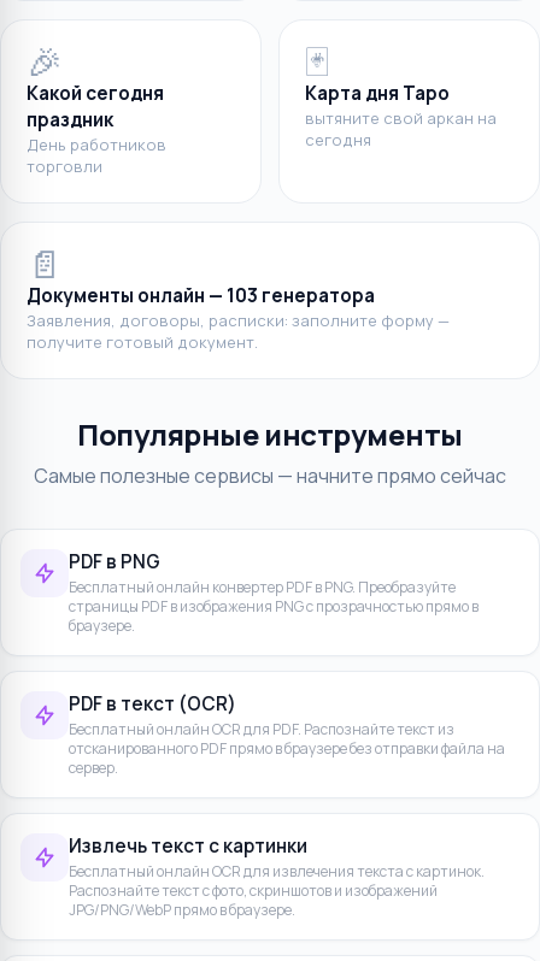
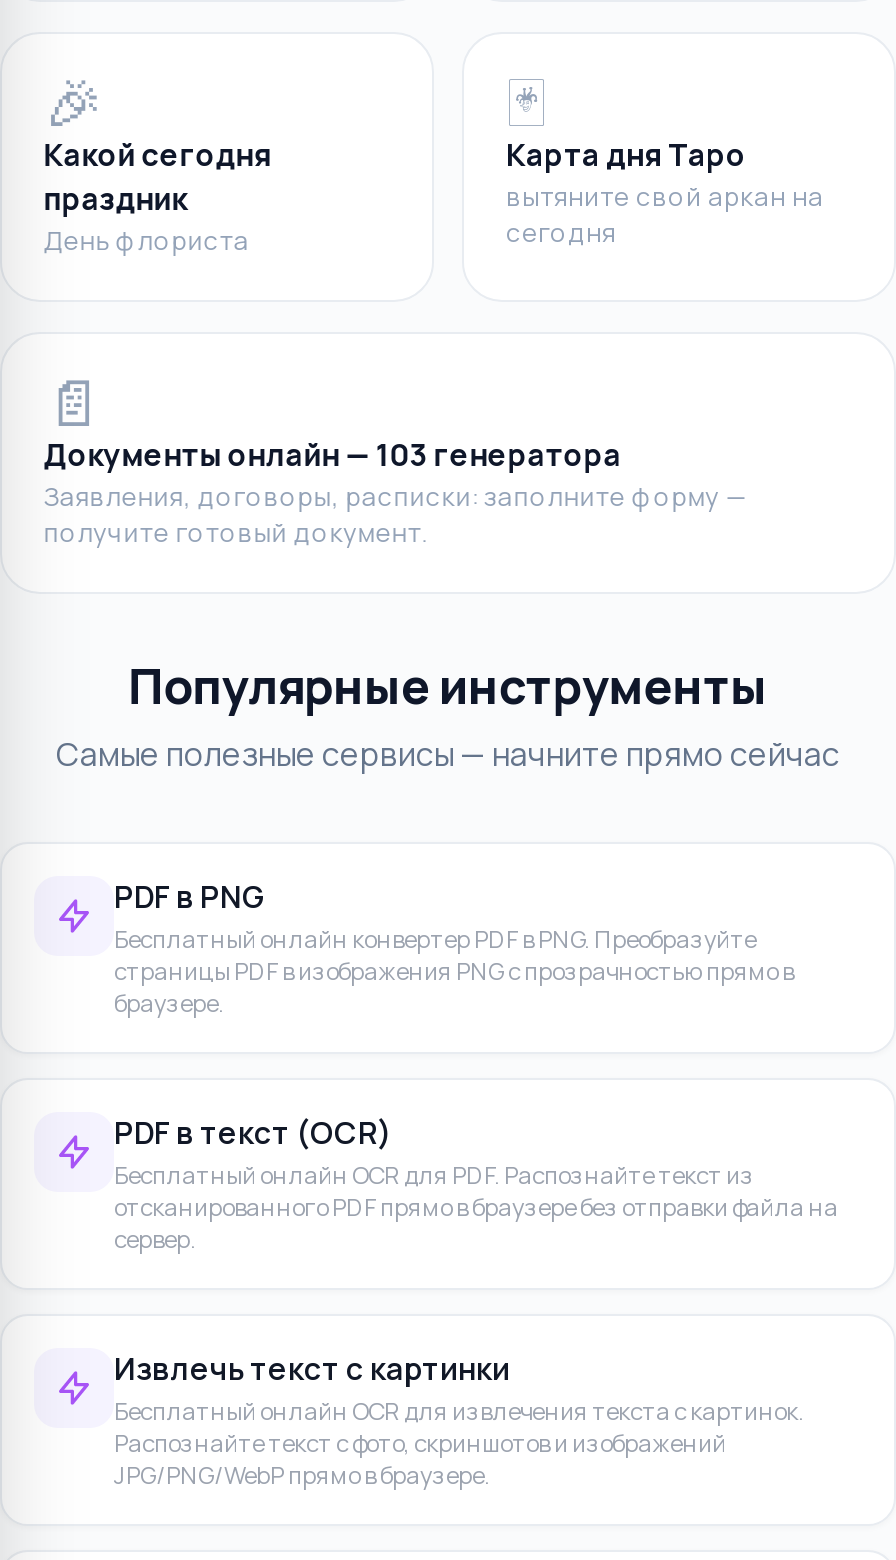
- День работников
- торговли
+ День флориста
